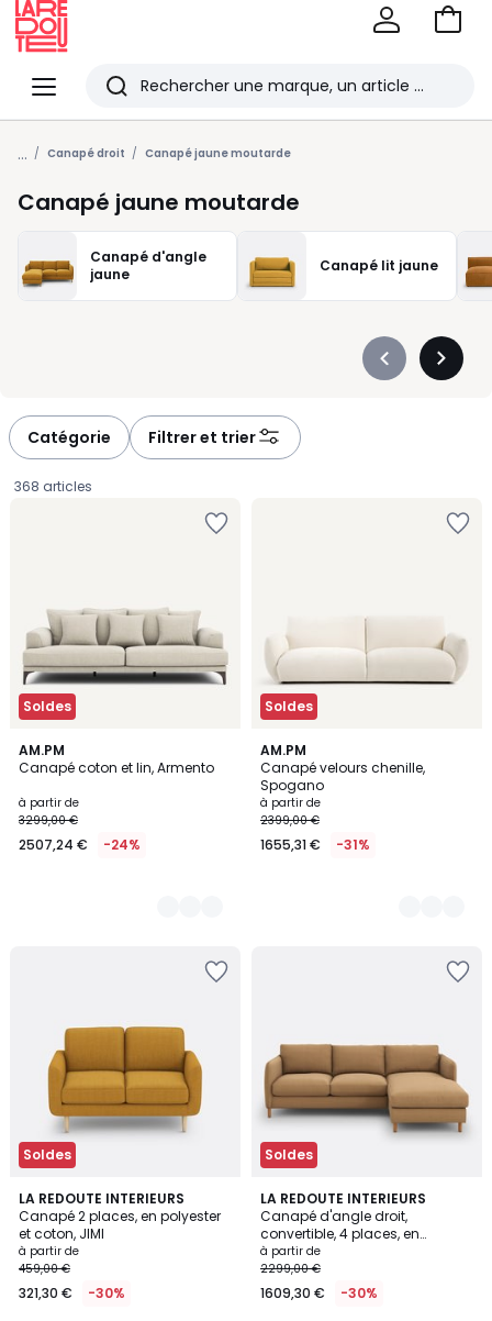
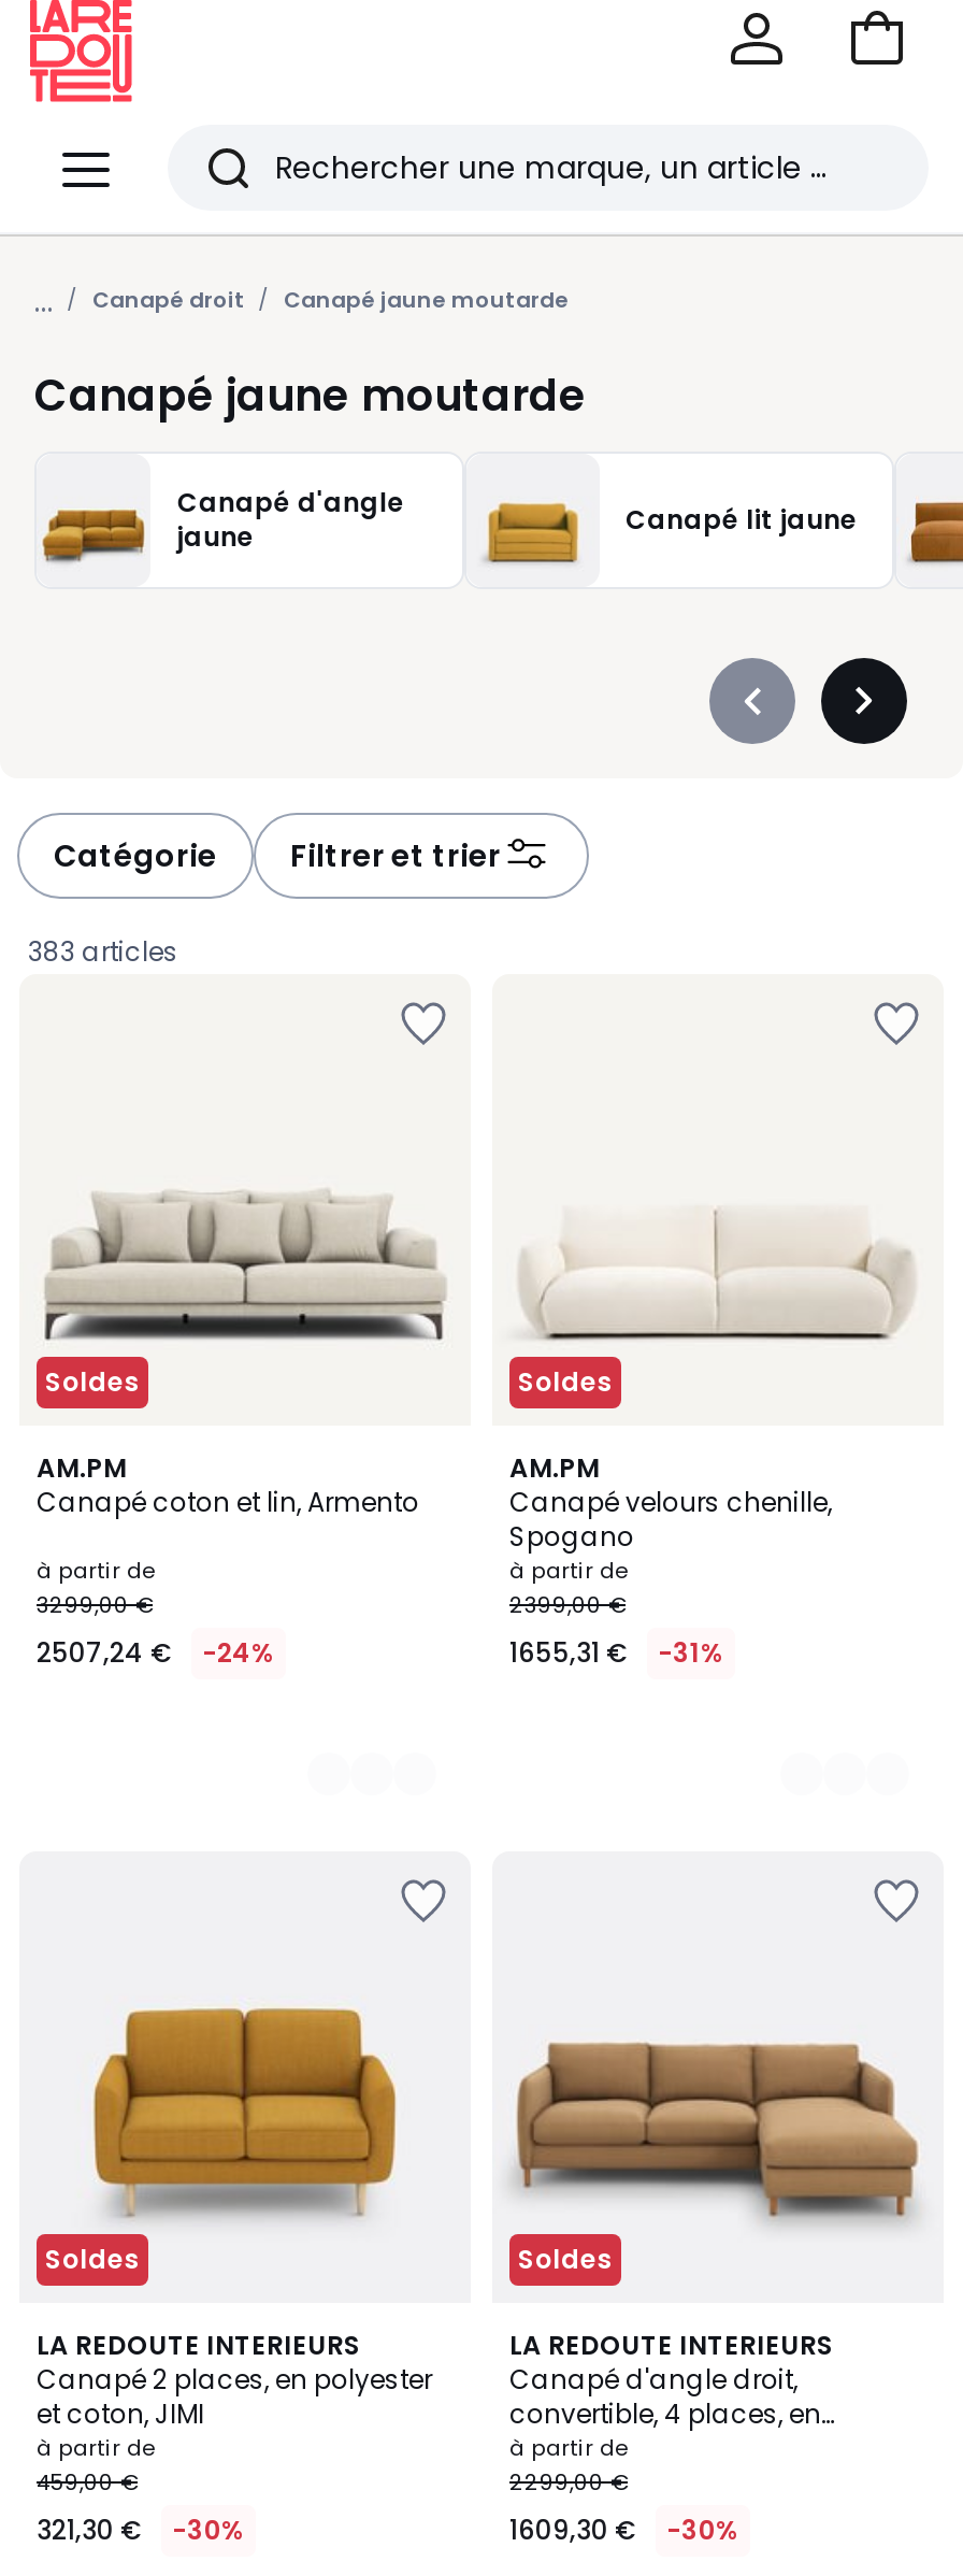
- 368 articles
+ 383 articles
